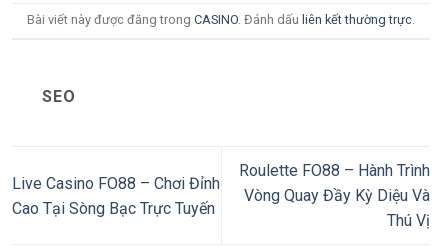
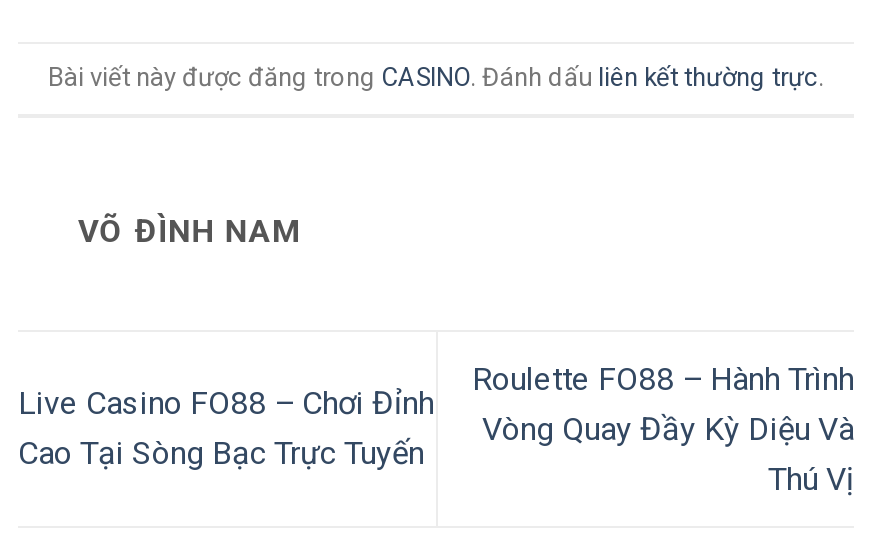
- SEO
+ VÕ ĐÌNH NAM
